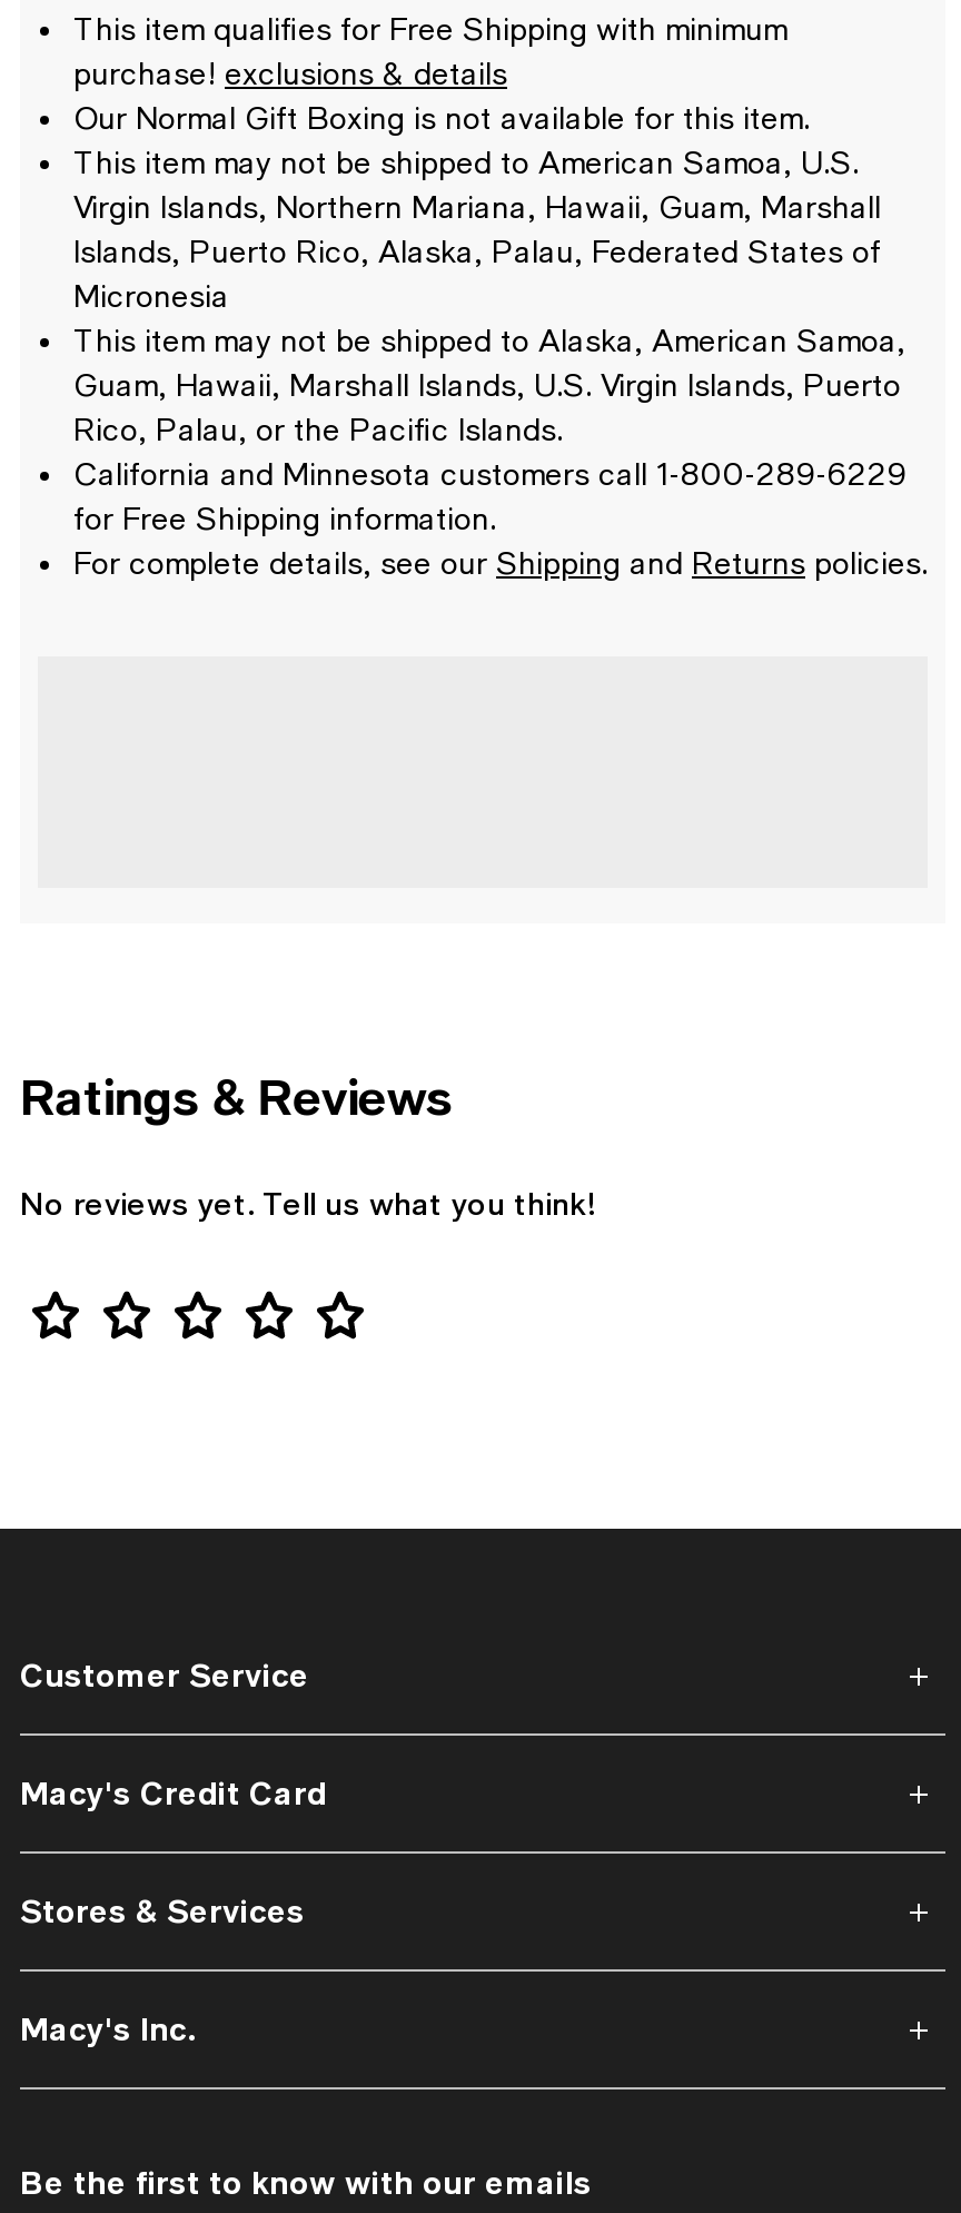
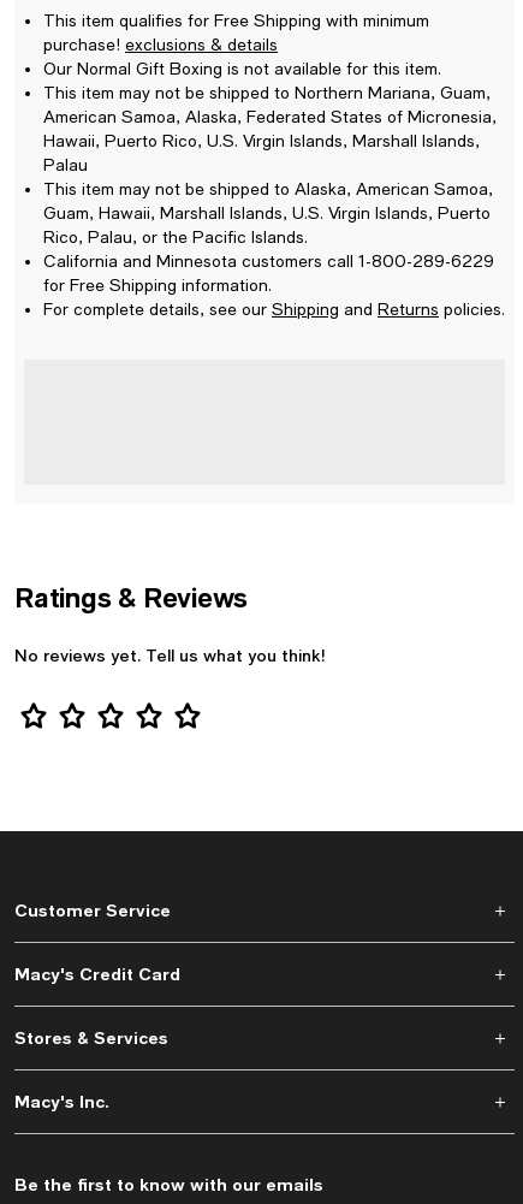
- This item may not be shipped to American Samoa, U.S.
- Virgin Islands, Northern Mariana, Hawaii, Guam, Marshall
- Islands, Puerto Rico, Alaska, Palau, Federated States of
- Micronesia
+ This item may not be shipped to Northern Mariana, Guam,
+ American Samoa, Alaska, Federated States of Micronesia,
+ Hawaii, Puerto Rico, U.S. Virgin Islands, Marshall Islands,
+ Palau
